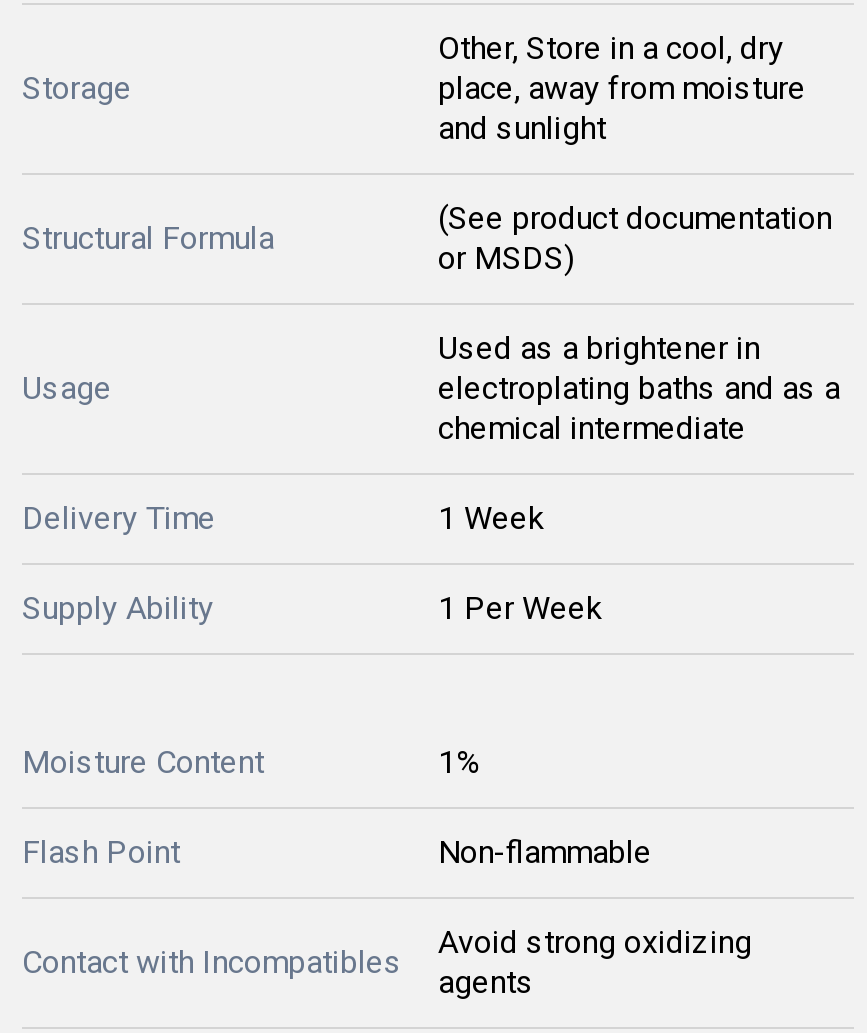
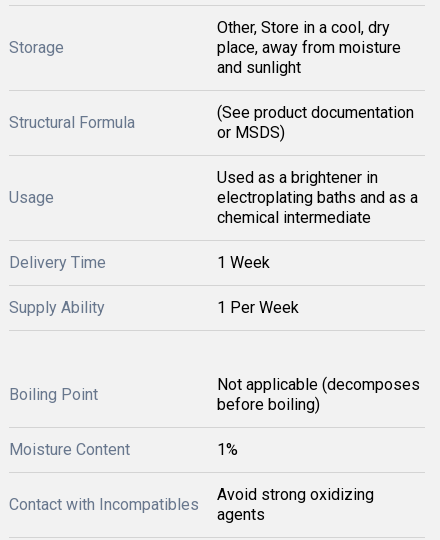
+ Boiling Point

+ Not applicable (decomposes
+ before boiling)

moved down: Moisture Content | 1%

- Flash Point
- Non-flammable
